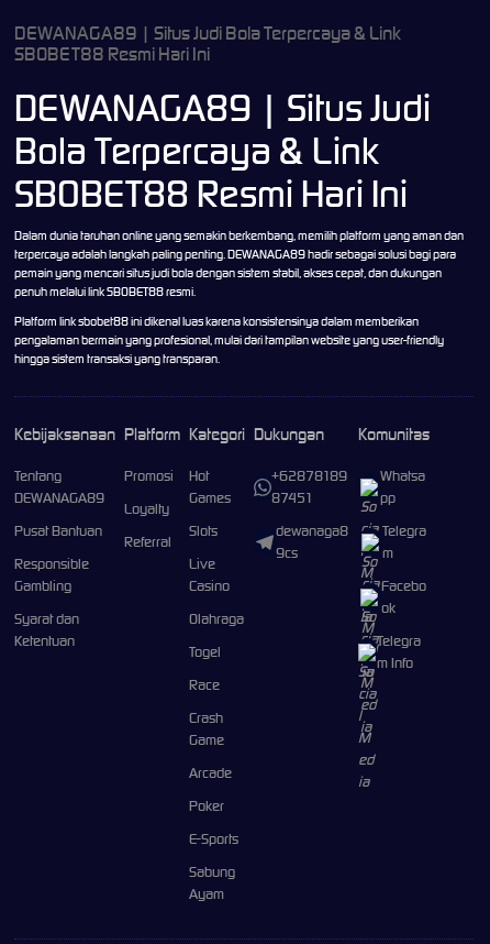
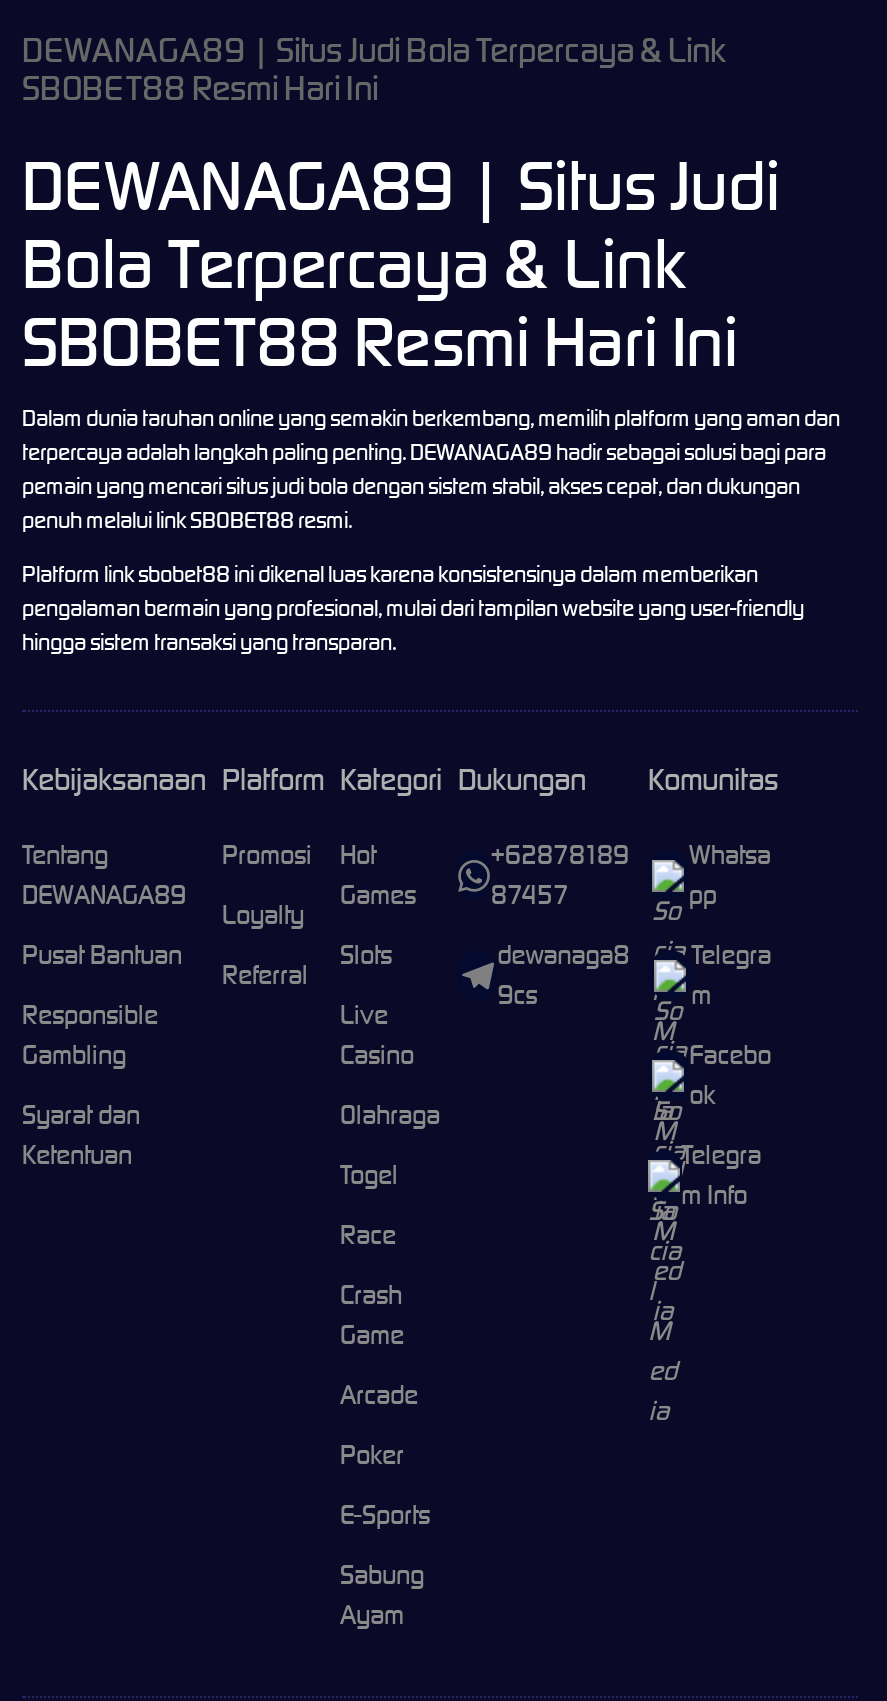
- 87451
+ 87457
